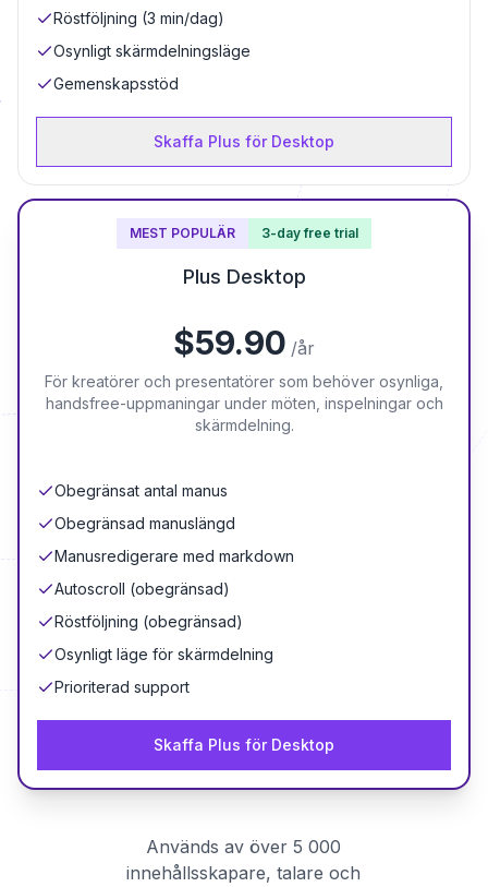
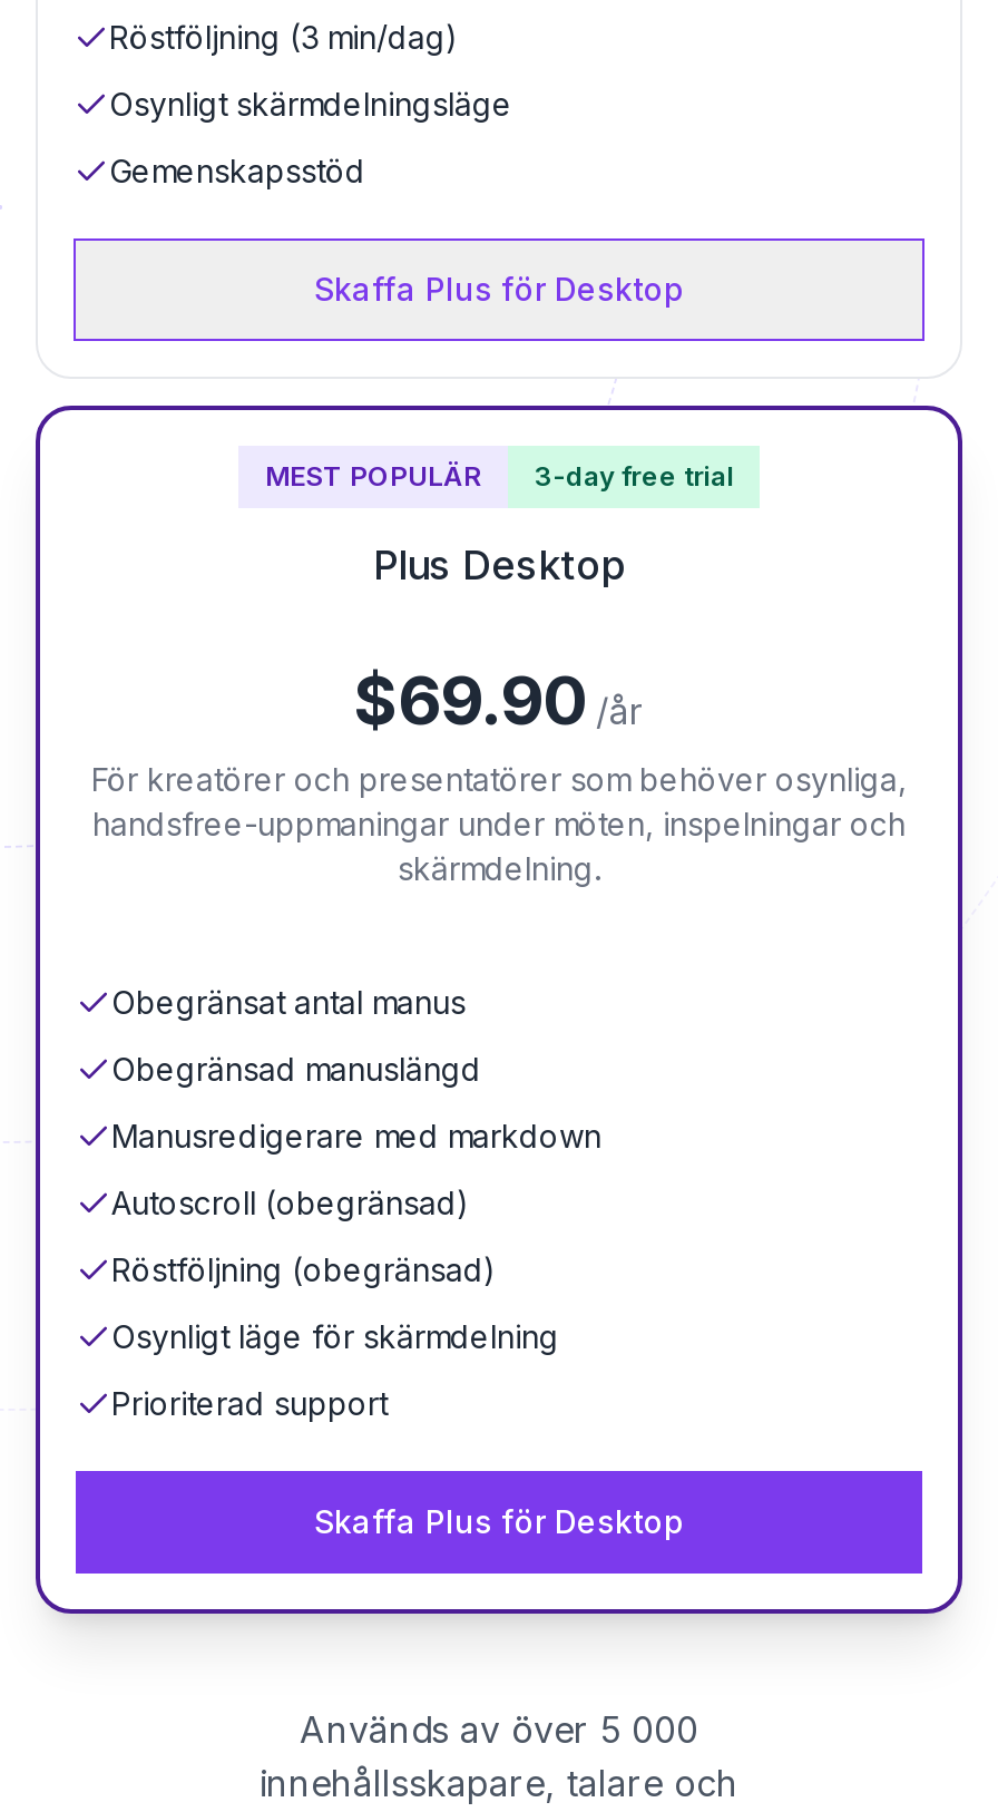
- $59.90 /år
+ $69.90 /år
